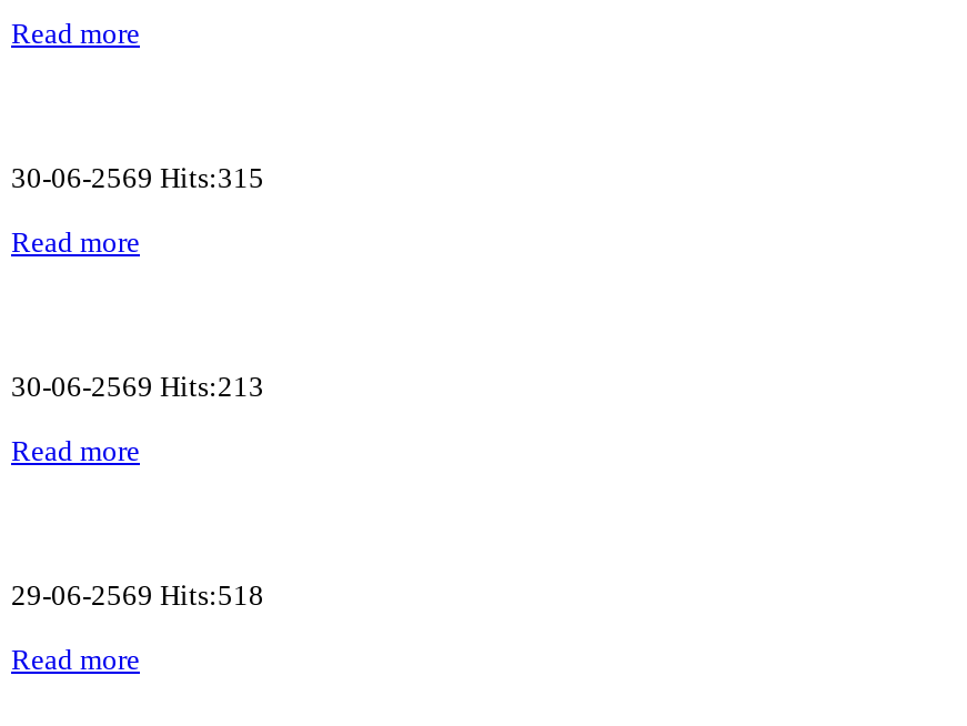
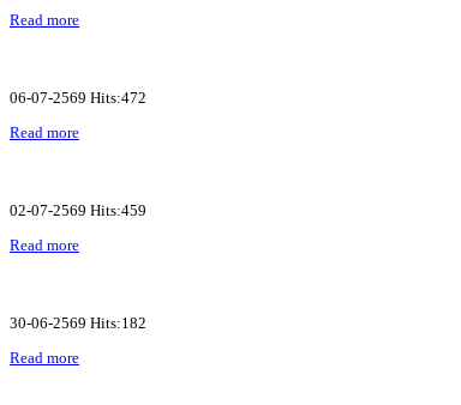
- 30-06-2569 Hits:315
+ 06-07-2569 Hits:472

- 30-06-2569 Hits:213
+ 02-07-2569 Hits:459

- 29-06-2569 Hits:518
+ 30-06-2569 Hits:182
